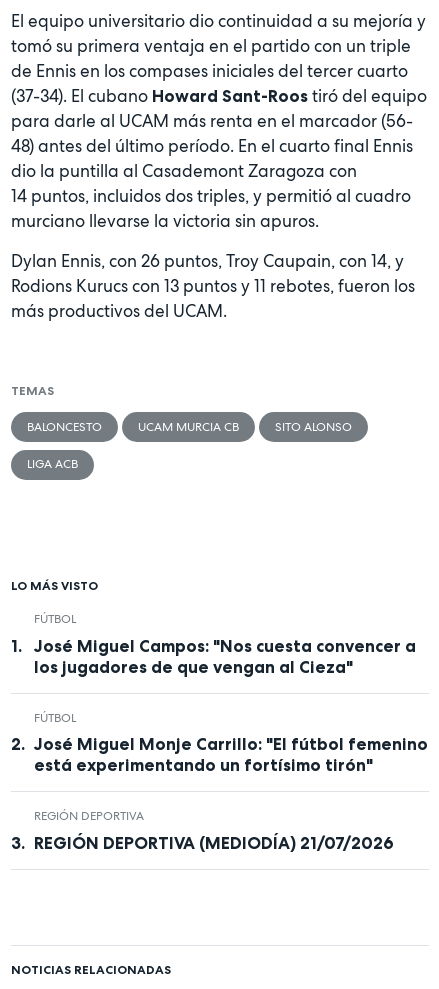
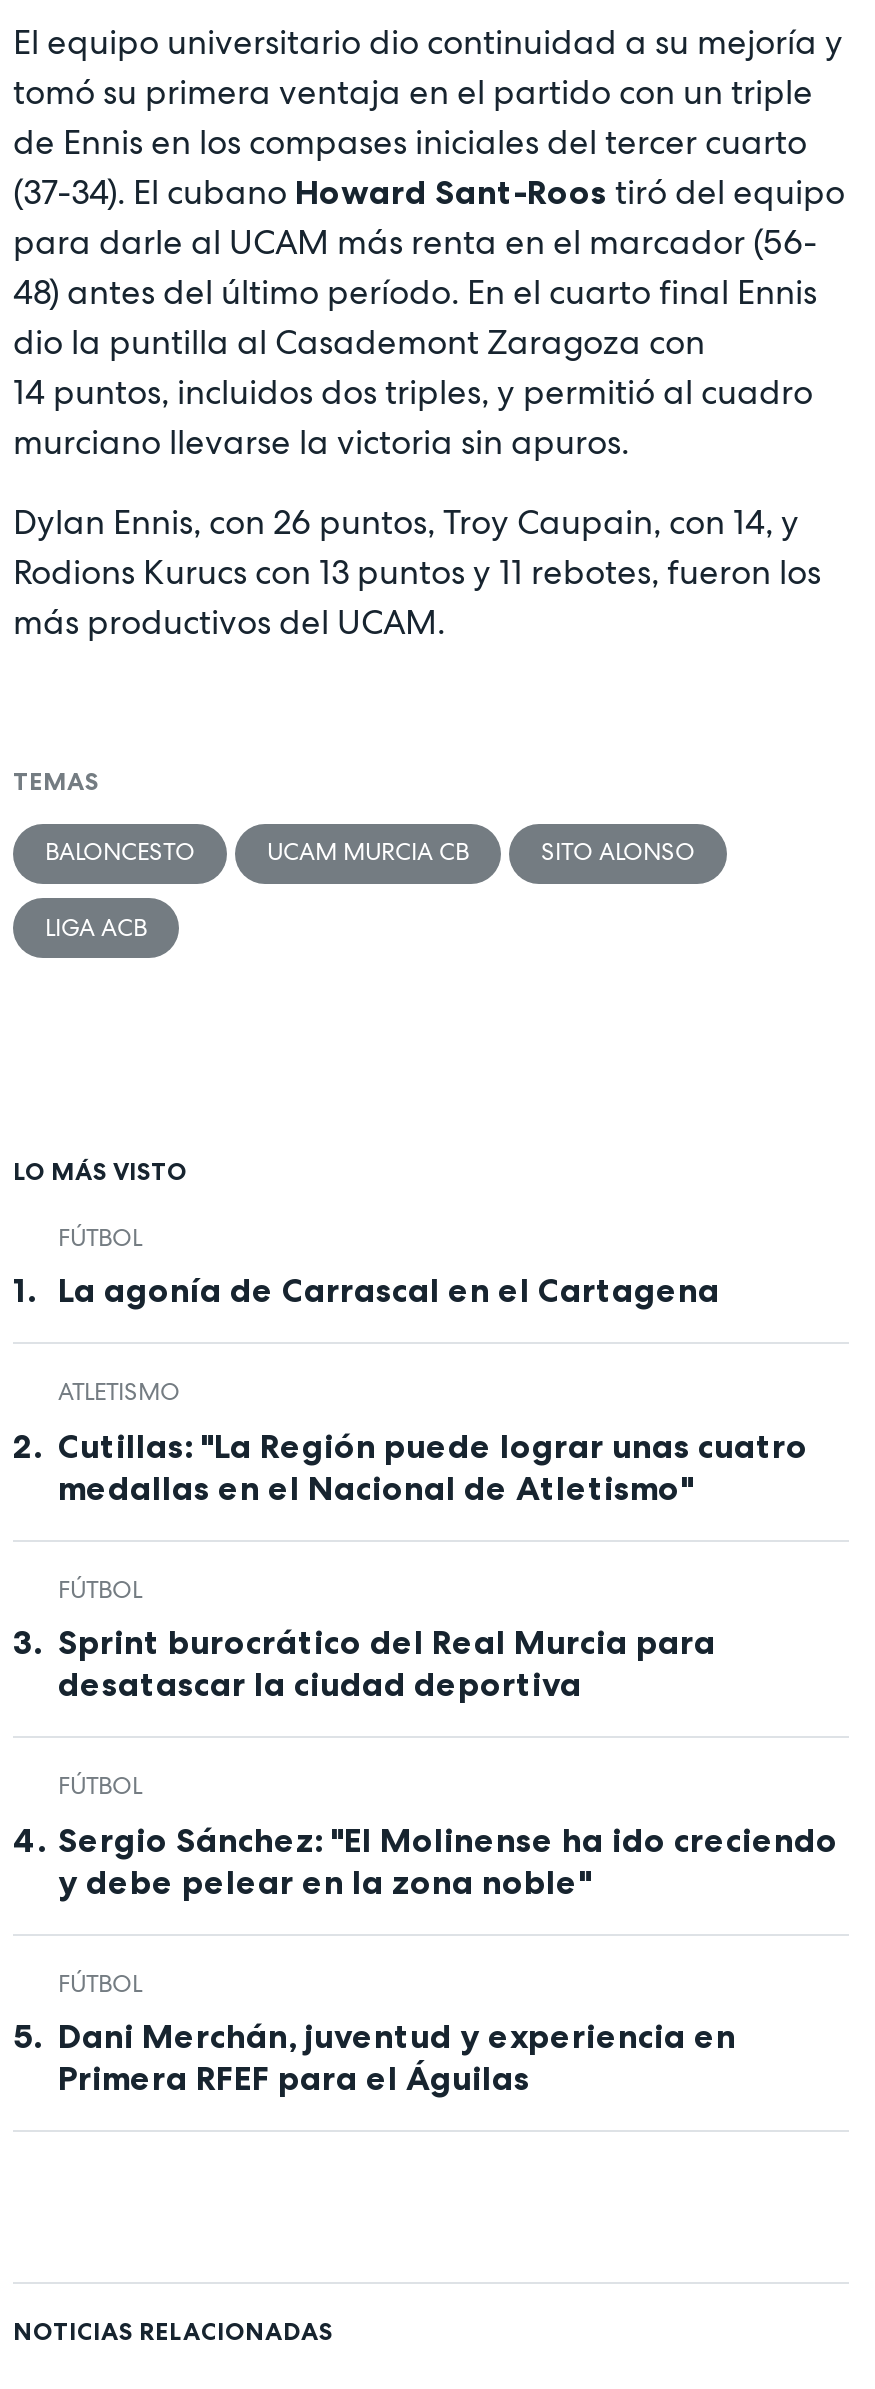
- José Miguel Campos: "Nos cuesta convencer a
- los jugadores de que vengan al Cieza"
+ La agonía de Carrascal en el Cartagena
+ ATLETISMO
+ Cutillas: "La Región puede lograr unas cuatro
+ medallas en el Nacional de Atletismo"

- José Miguel Monje Carrillo: "El fútbol femenino
- está experimentando un fortísimo tirón"
- REGIÓN DEPORTIVA
- REGIÓN DEPORTIVA (MEDIODÍA) 21/07/2026
+ Sprint burocrático del Real Murcia para
+ desatascar la ciudad deportiva
+ FÚTBOL
+ Sergio Sánchez: "El Molinense ha ido creciendo
+ y debe pelear en la zona noble"
+ FÚTBOL
+ Dani Merchán, juventud y experiencia en
+ Primera RFEF para el Águilas
